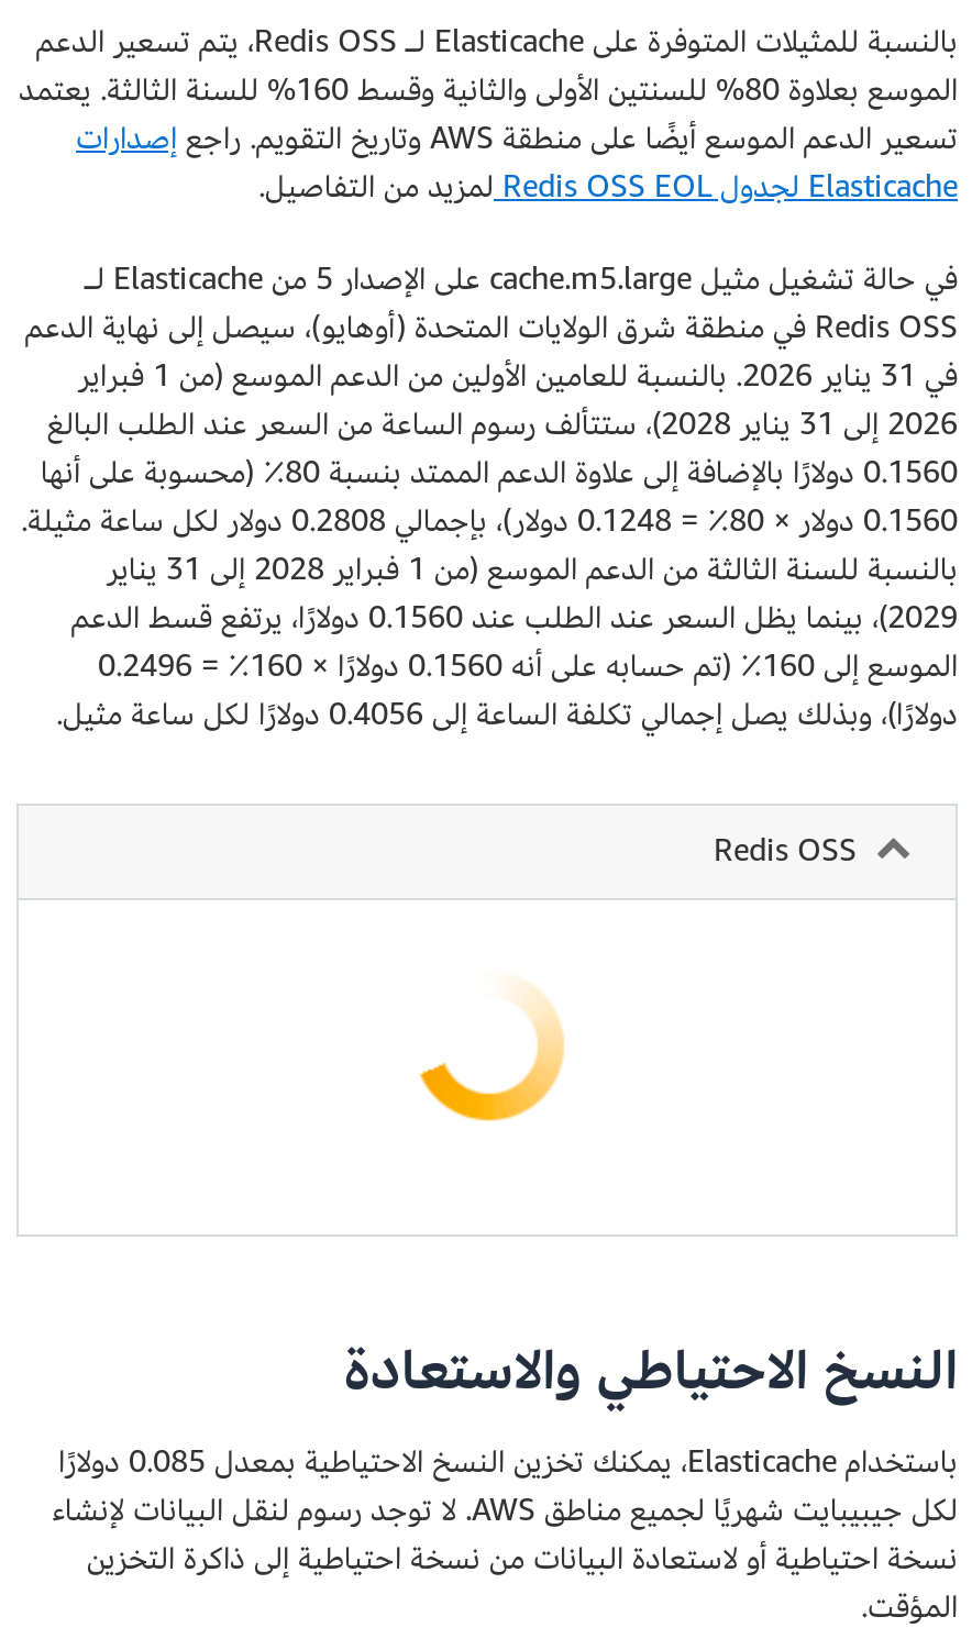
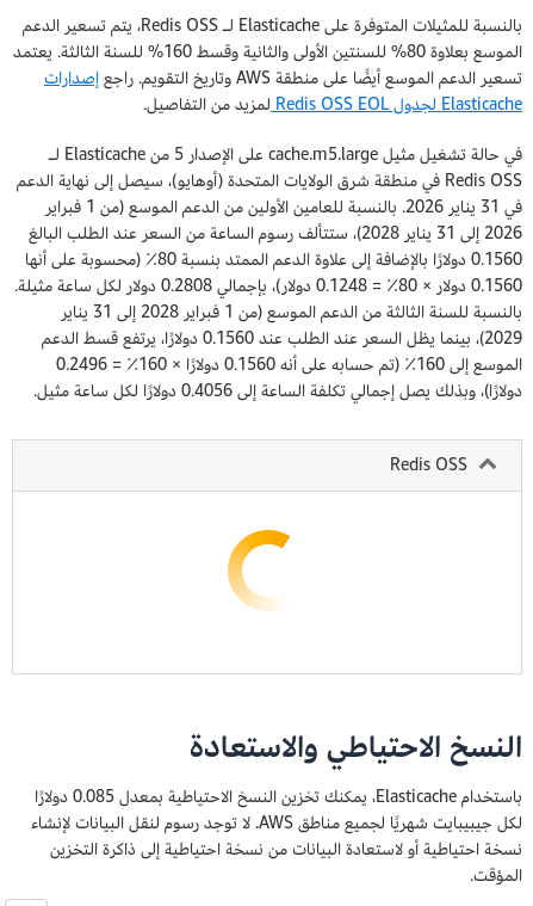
- [image]
+ [image]
